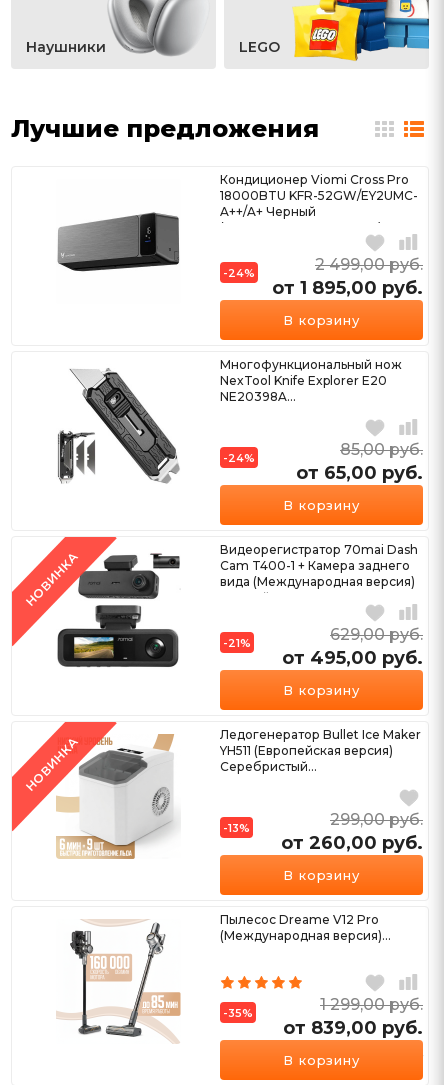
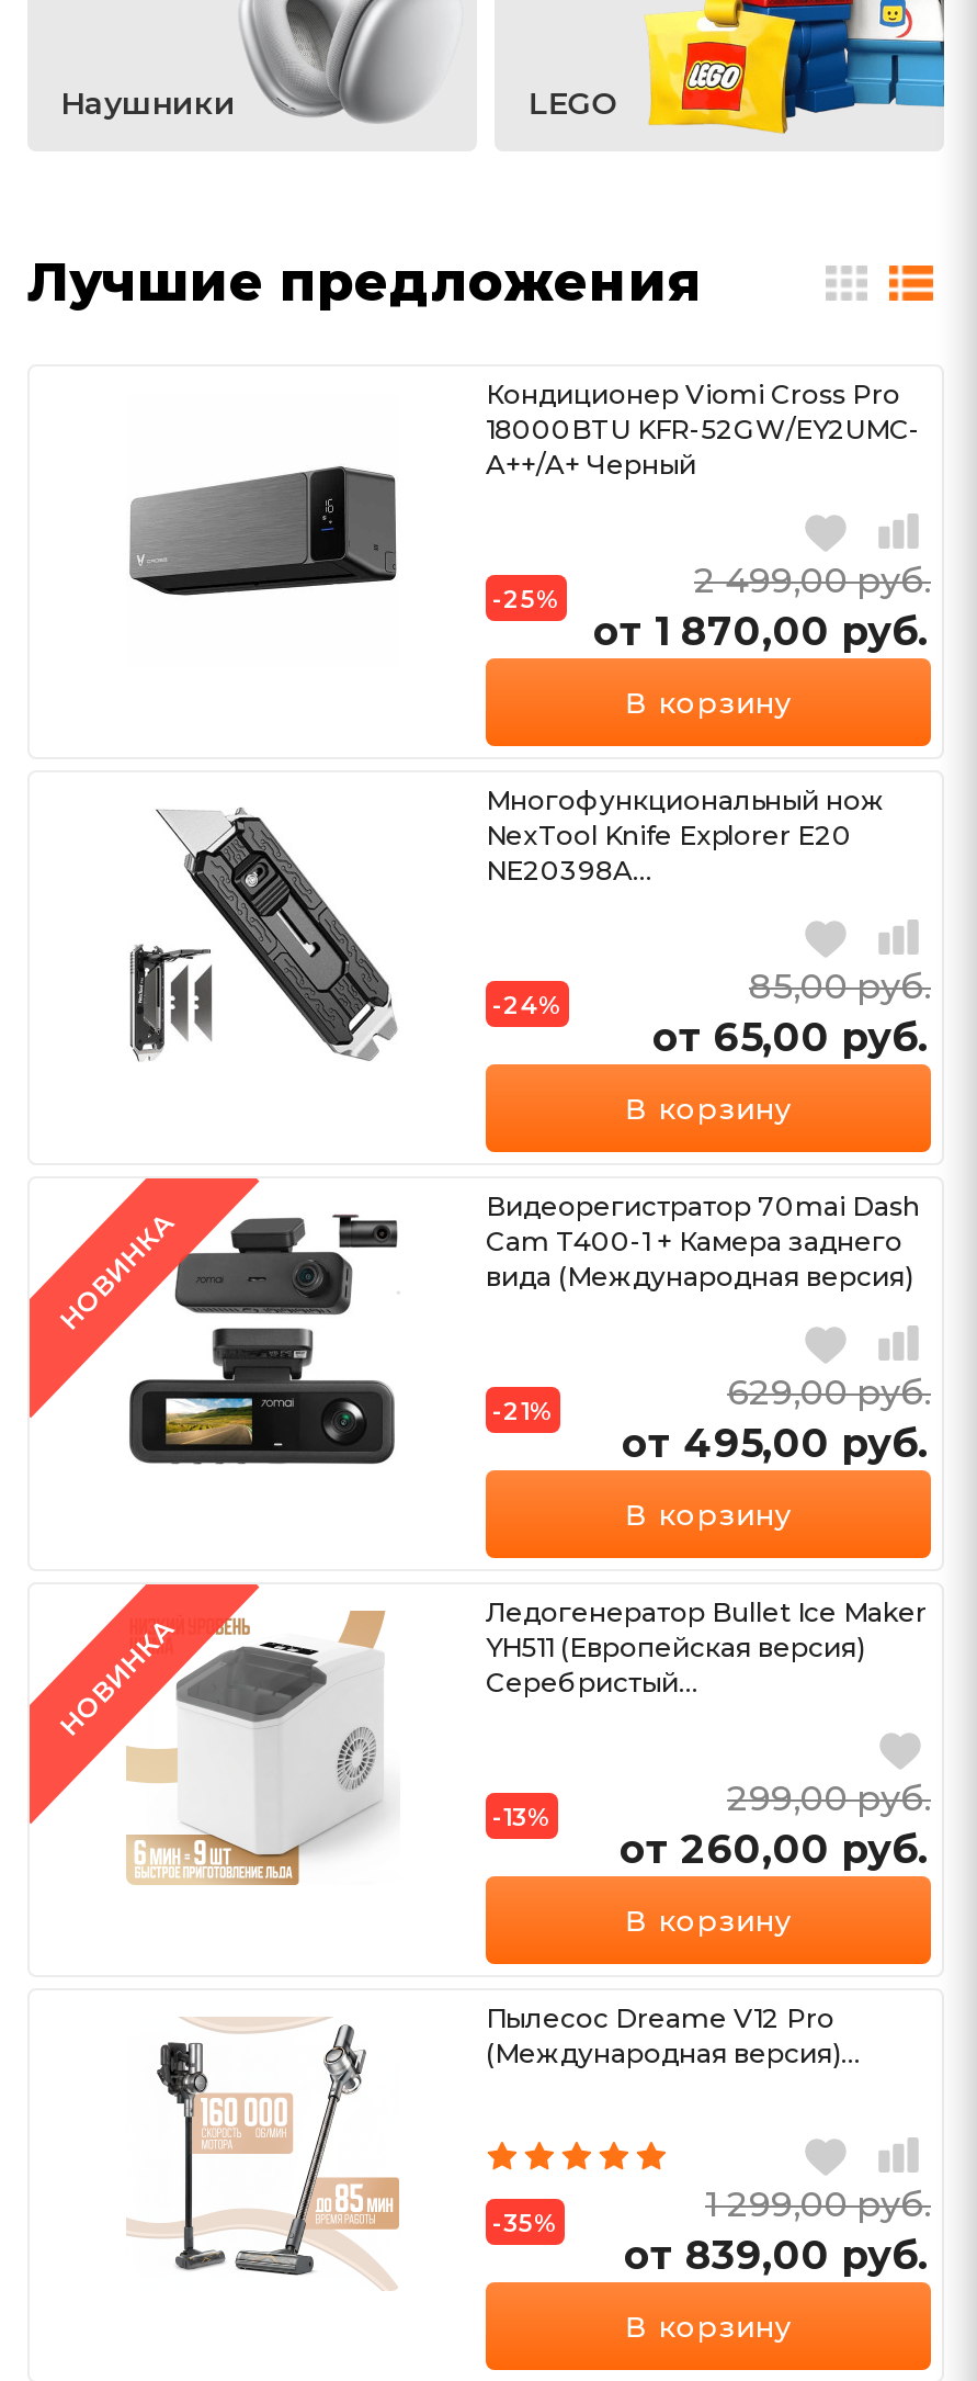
- -24%
+ -25%

- от 1 895,00 руб.
+ от 1 870,00 руб.
